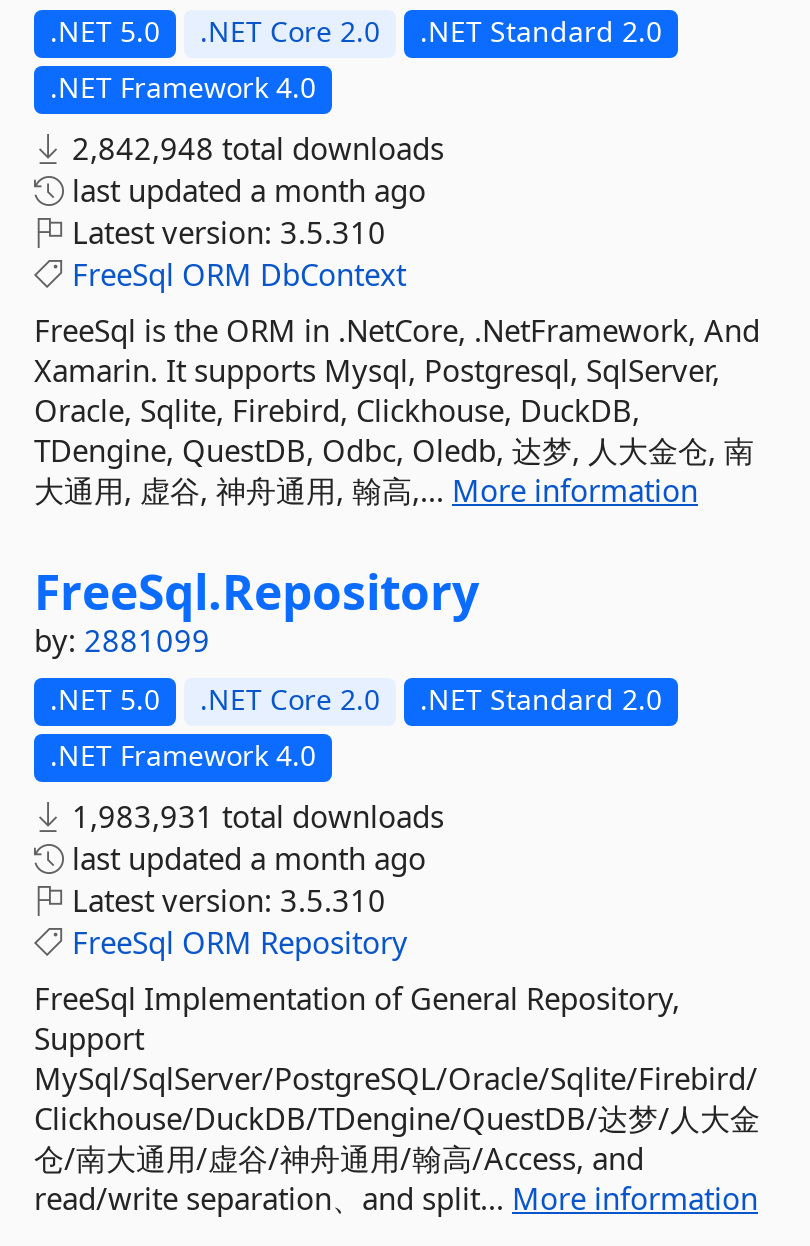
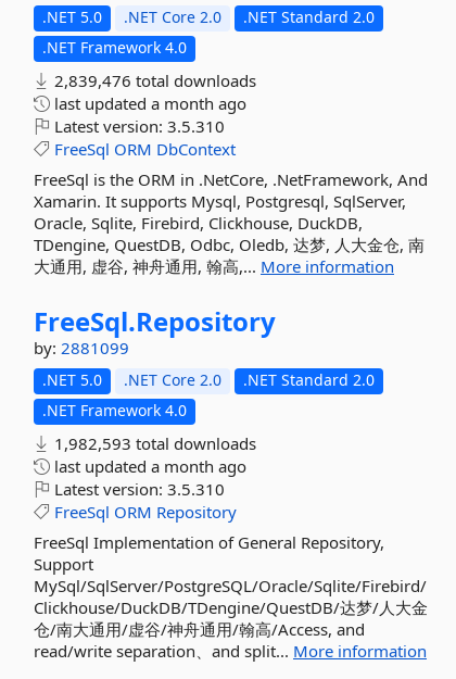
- 2,842,948 total downloads
+ 2,839,476 total downloads

- 1,983,931 total downloads
+ 1,982,593 total downloads
